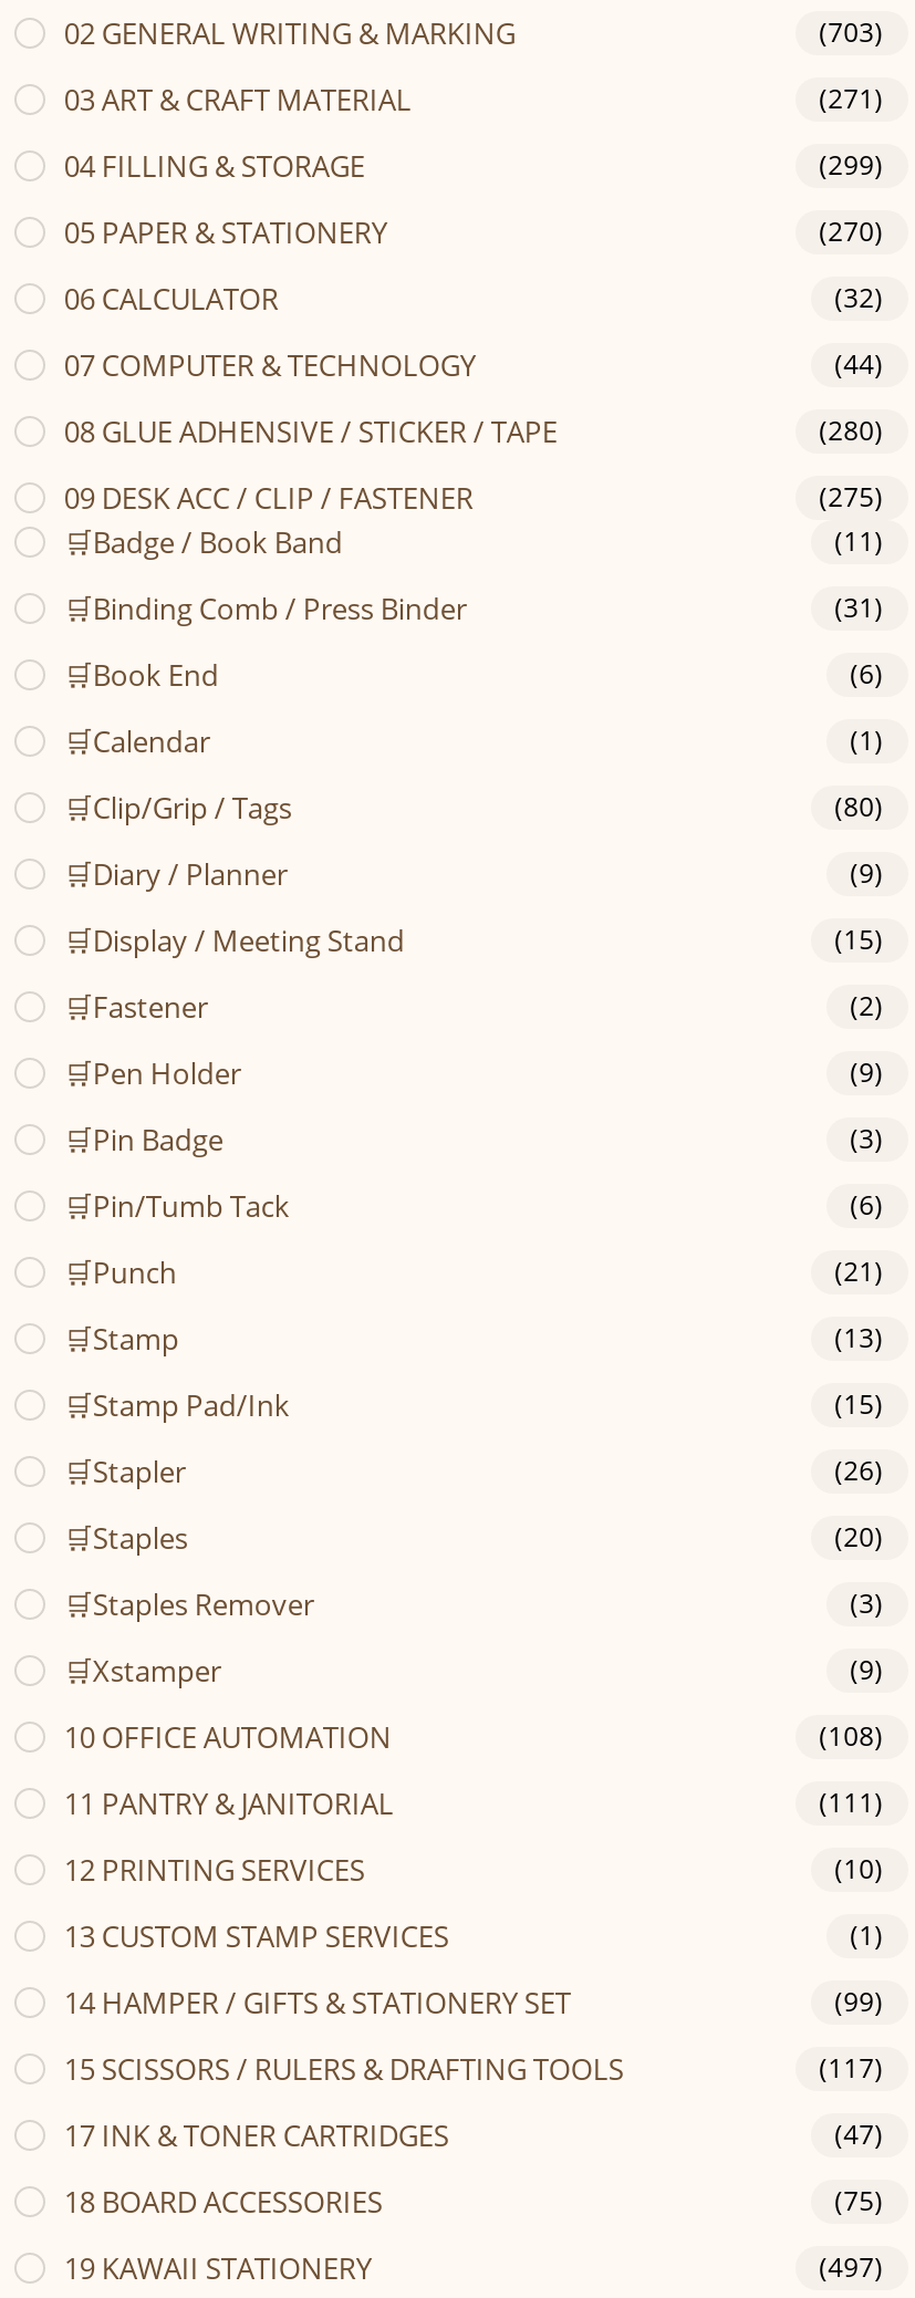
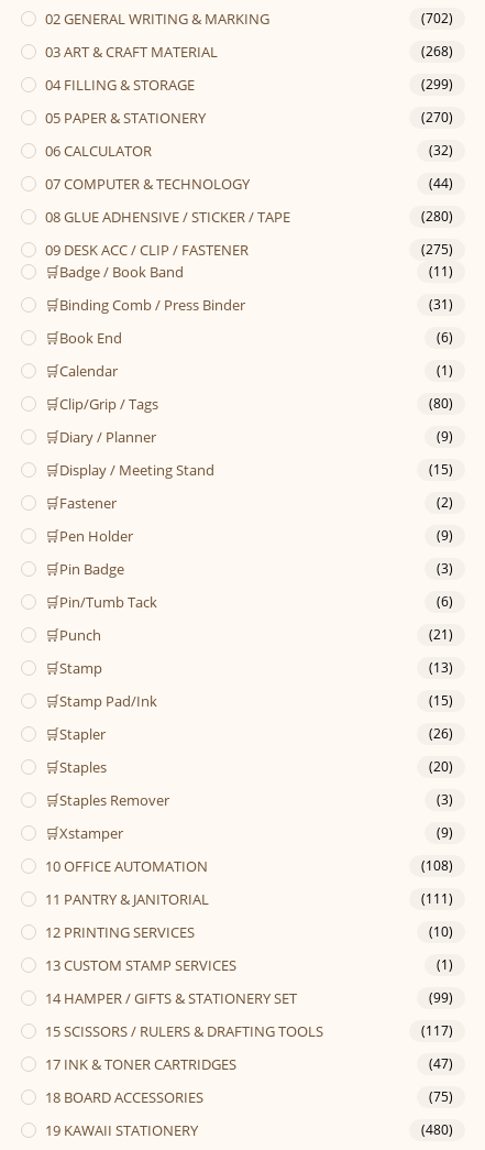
- (703)
+ (702)

- (271)
+ (268)

- (497)
+ (480)
